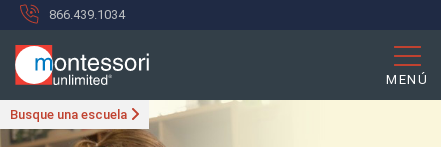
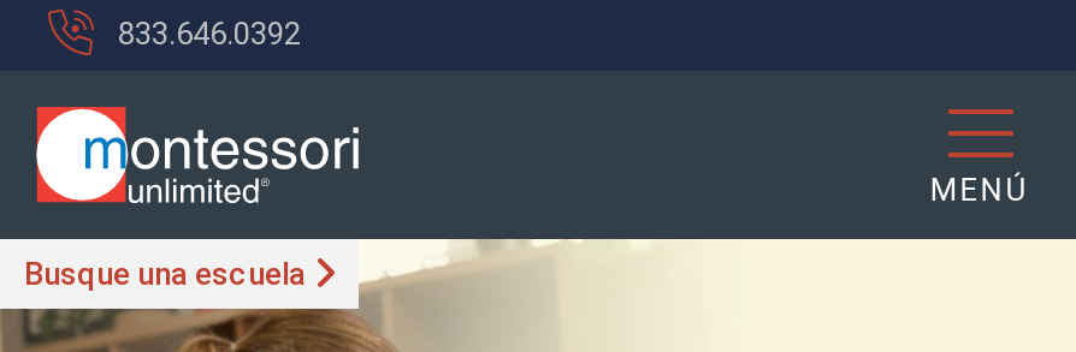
- 866.439.1034
+ 833.646.0392
